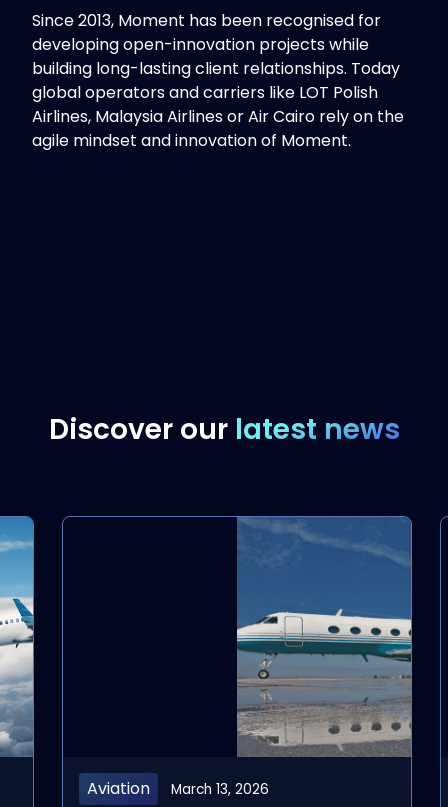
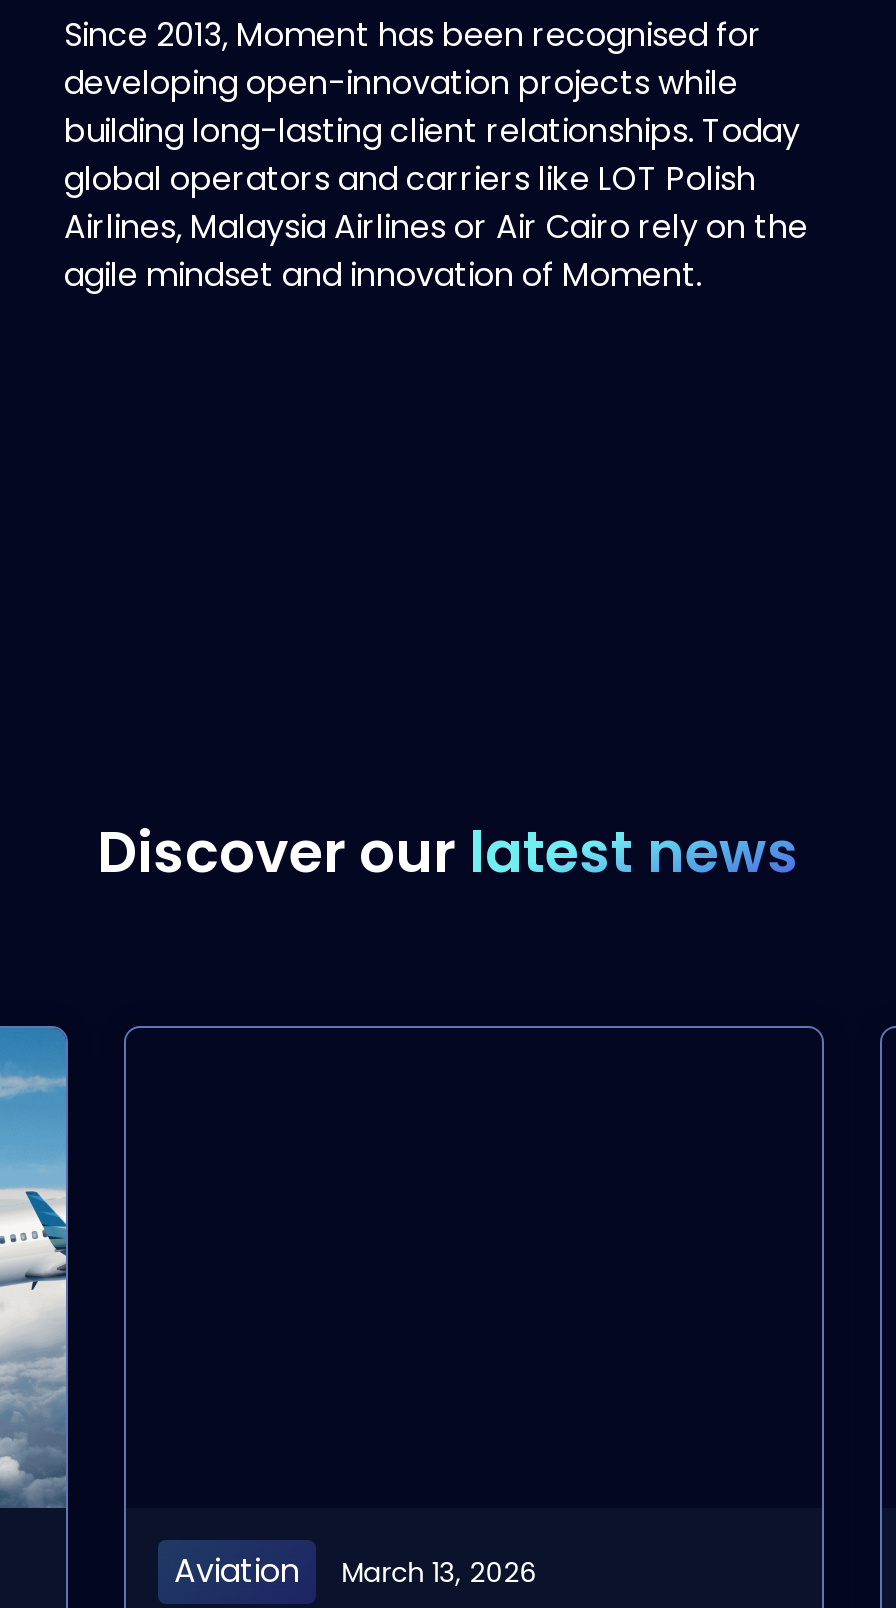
- [image]
